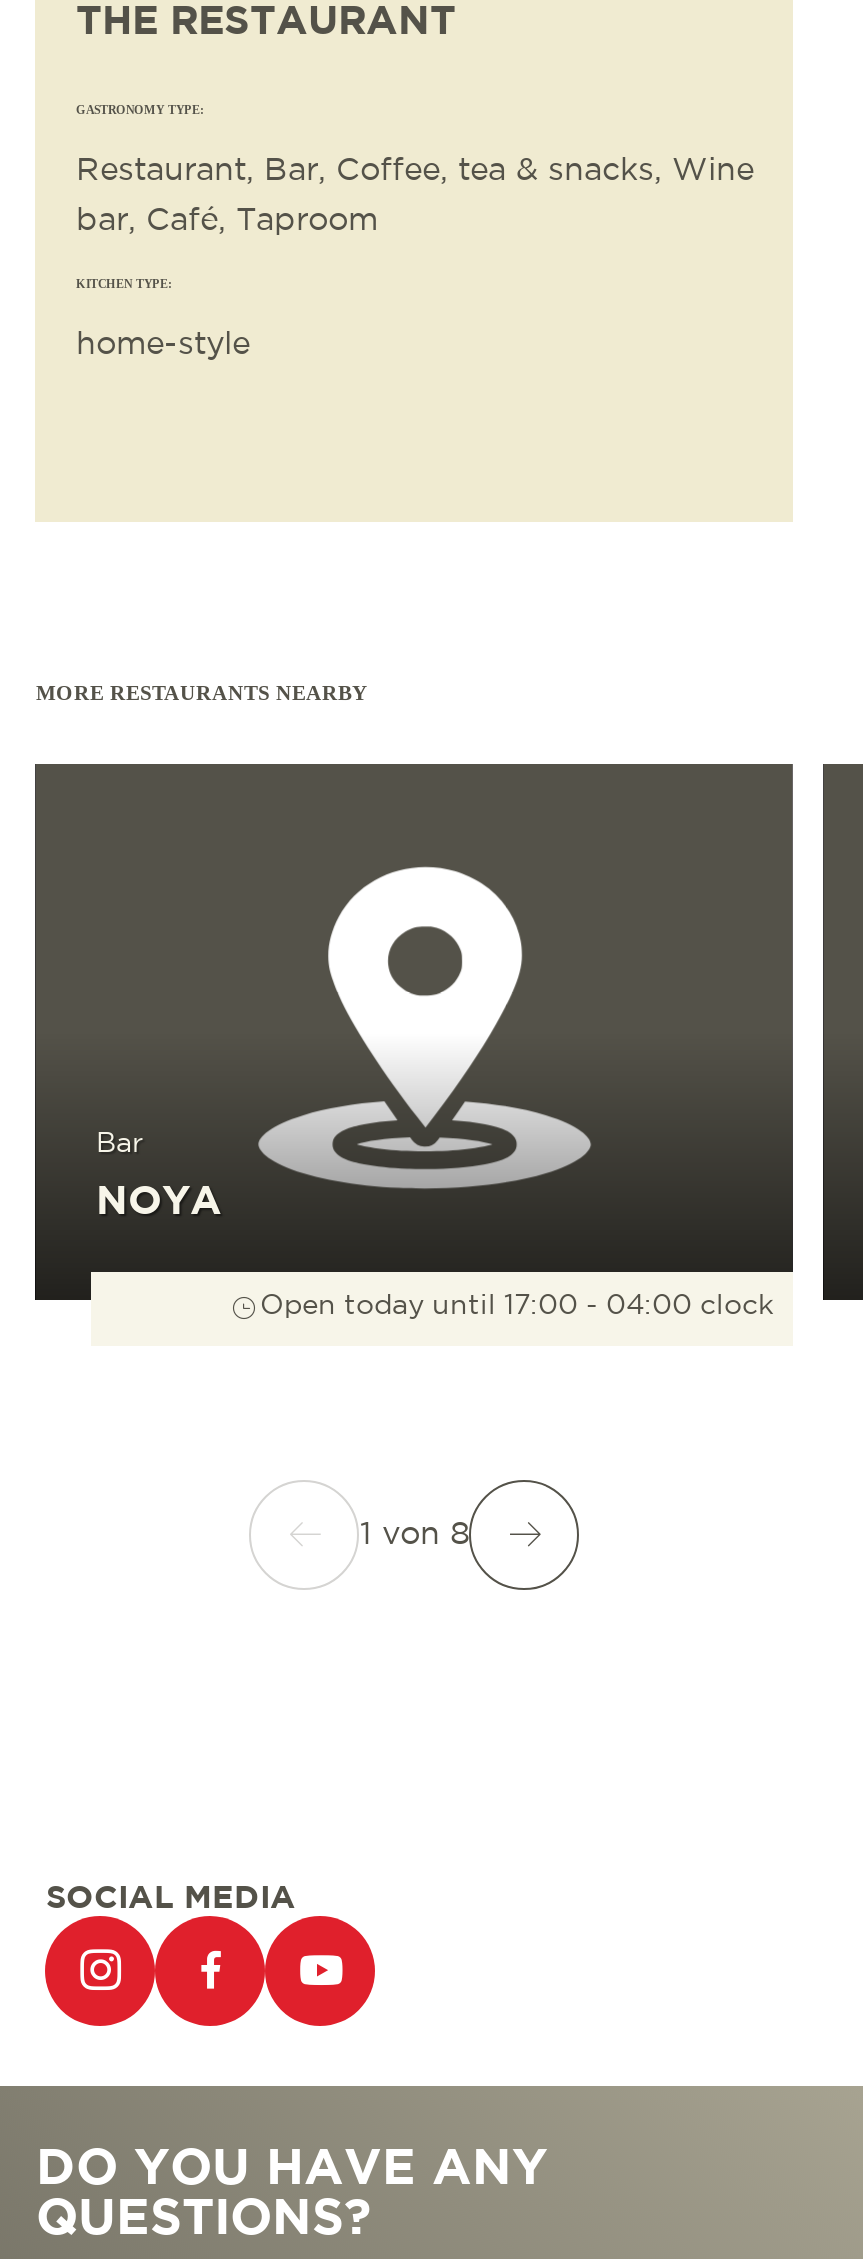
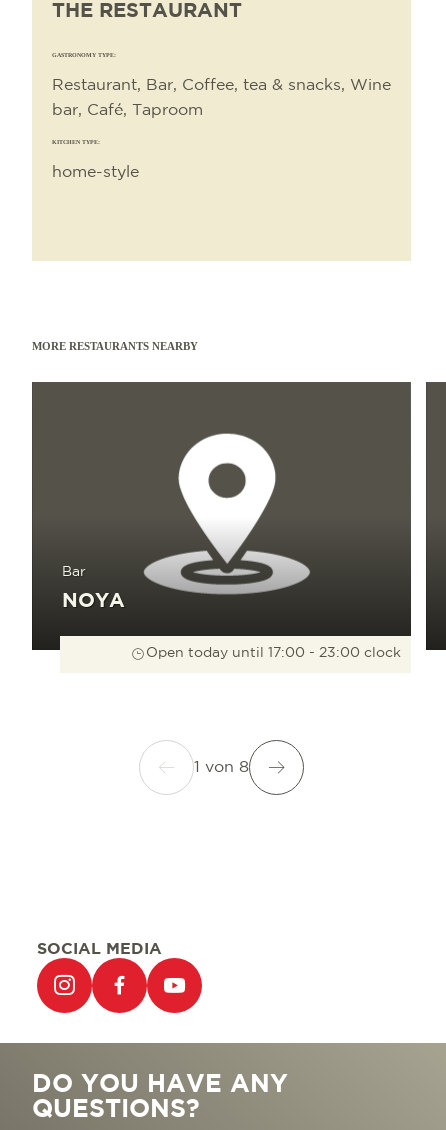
- Open today until 17:00 - 04:00 clock
+ Open today until 17:00 - 23:00 clock
